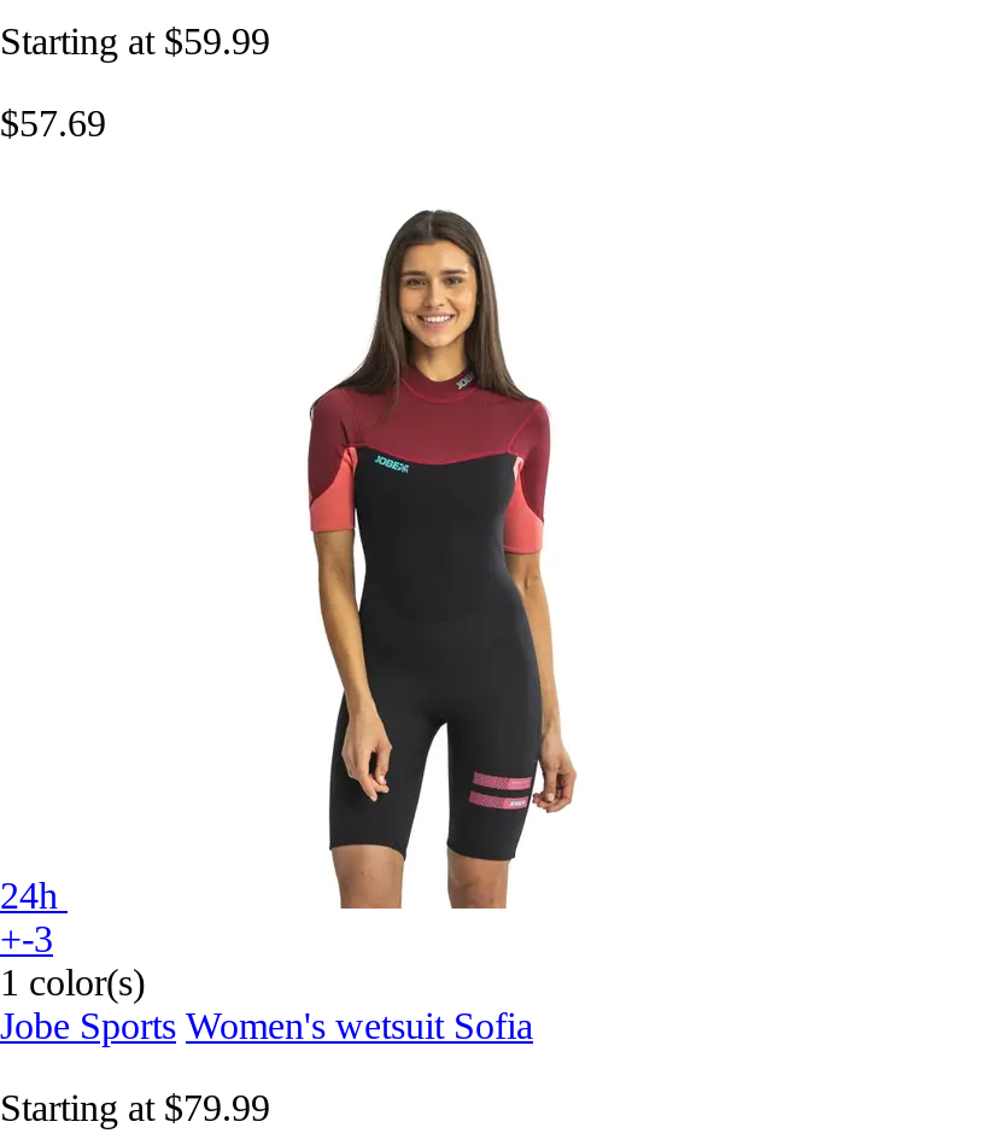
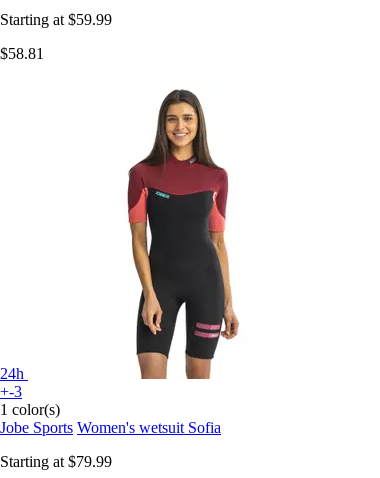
- $57.69
+ $58.81
